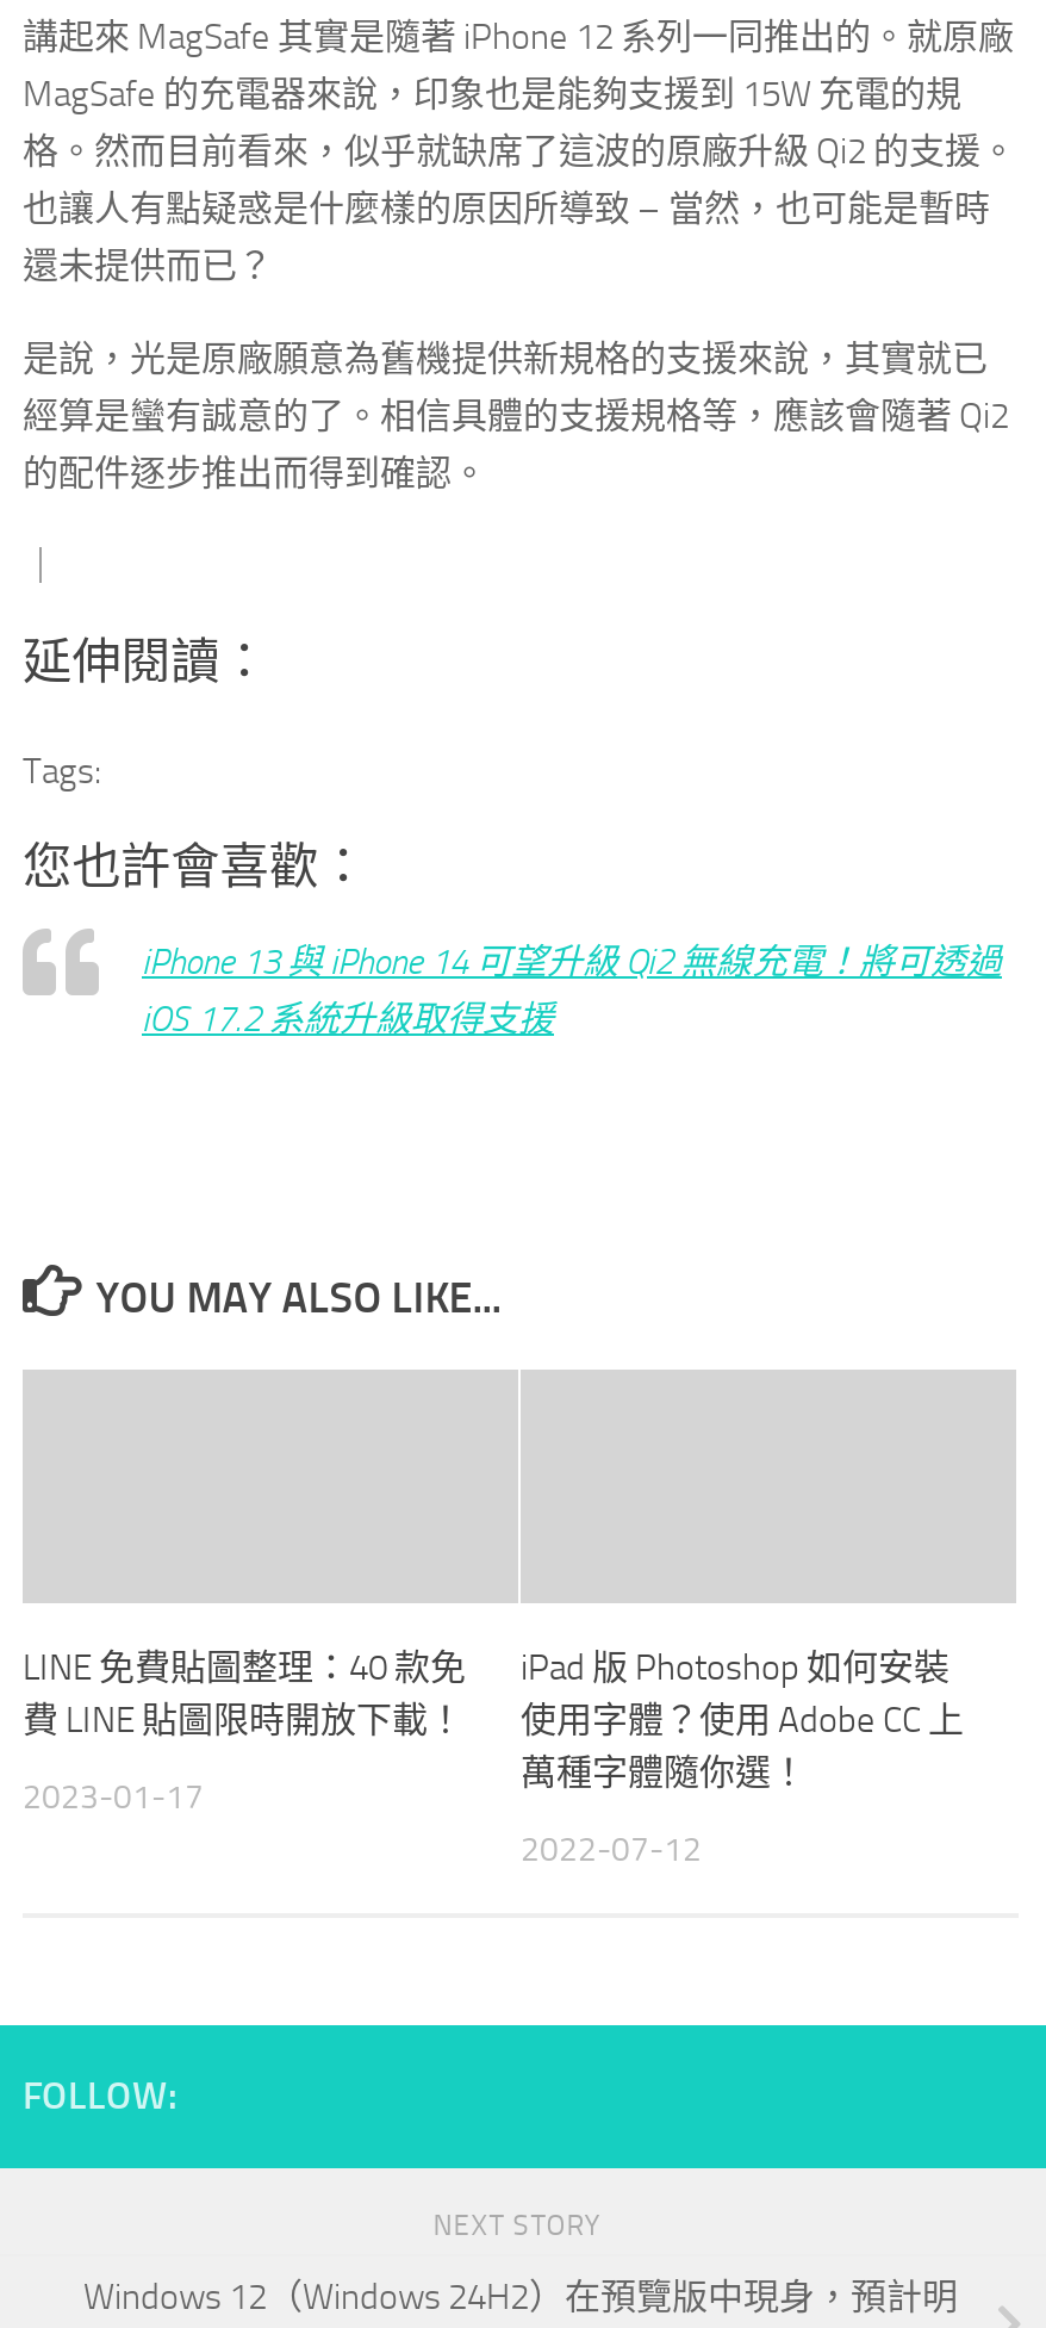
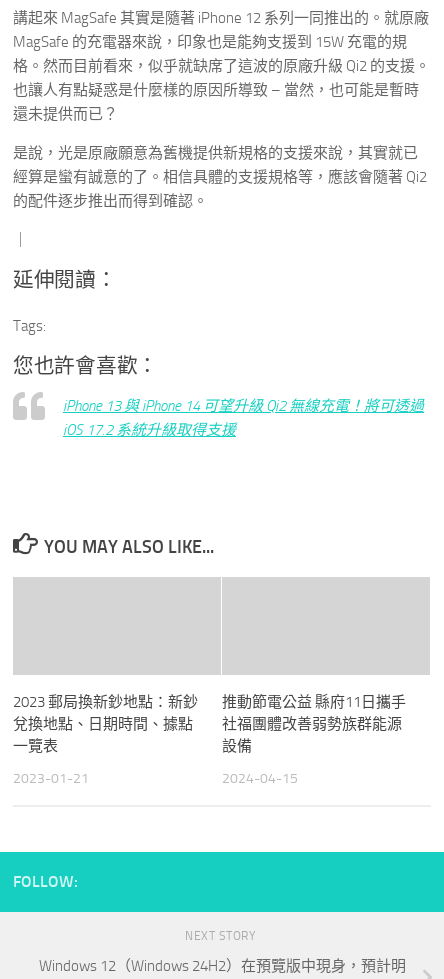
- LINE 免費貼圖整理：40 款免
- 費 LINE 貼圖限時開放下載！
+ 2023 郵局換新鈔地點：新鈔
+ 兌換地點、日期時間、據點
+ 一覽表

- iPad 版 Photoshop 如何安裝
- 使用字體？使用 Adobe CC 上
- 萬種字體隨你選！
+ 推動節電公益 縣府11日攜手
+ 社福團體改善弱勢族群能源
+ 設備

- 2023-01-17
+ 2023-01-21

- 2022-07-12
+ 2024-04-15
